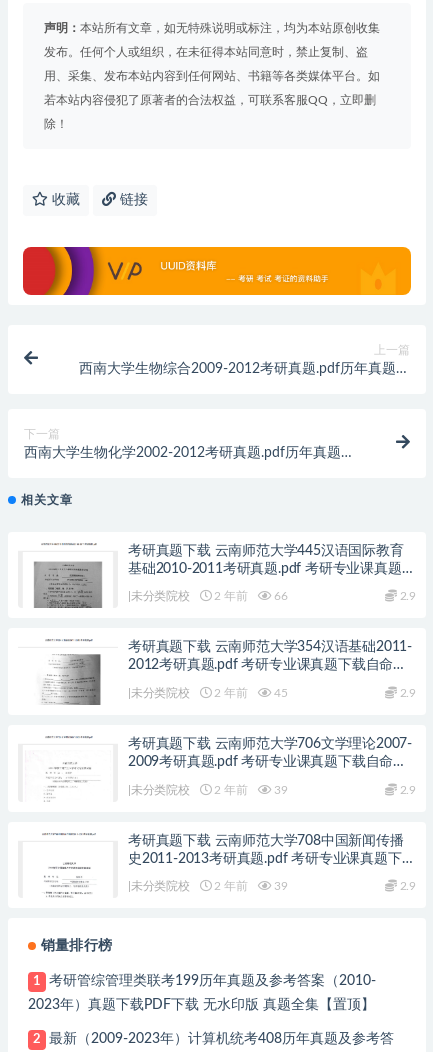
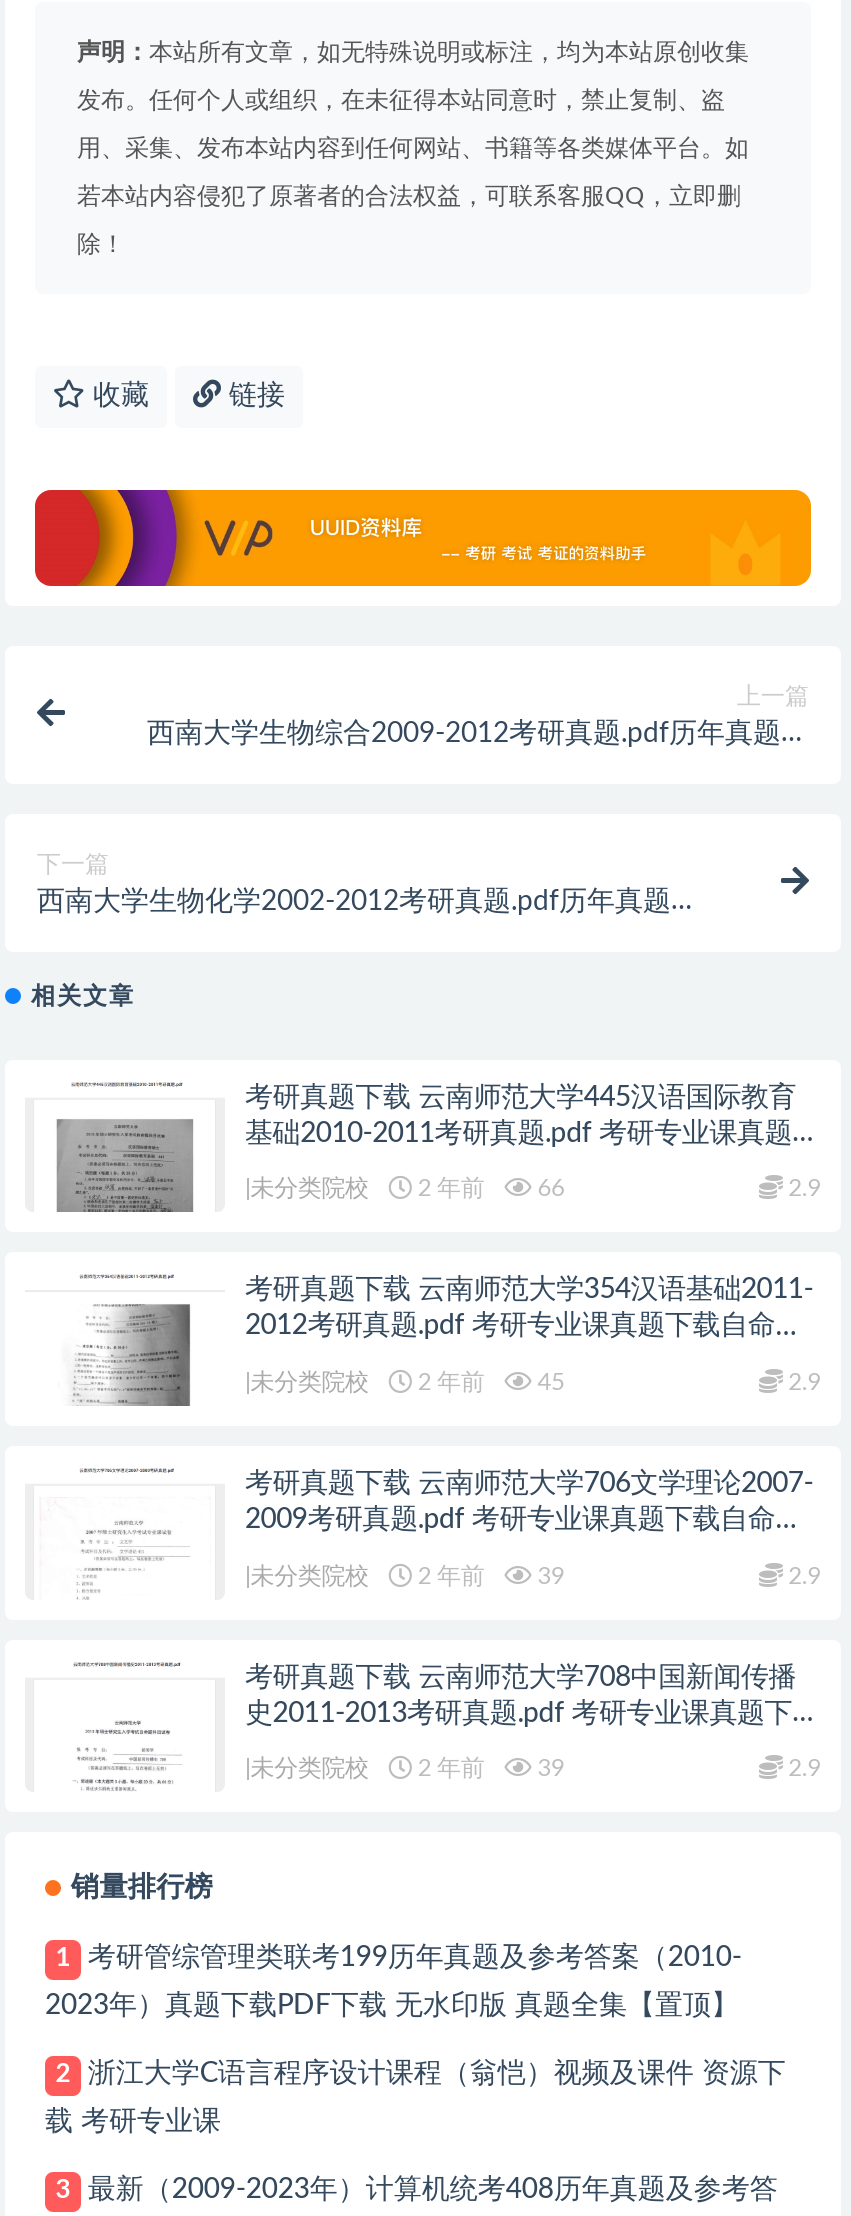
+ 浙江大学C语言程序设计课程（翁恺）视频及课件 资源下
+ 载 考研专业课
+ 3
